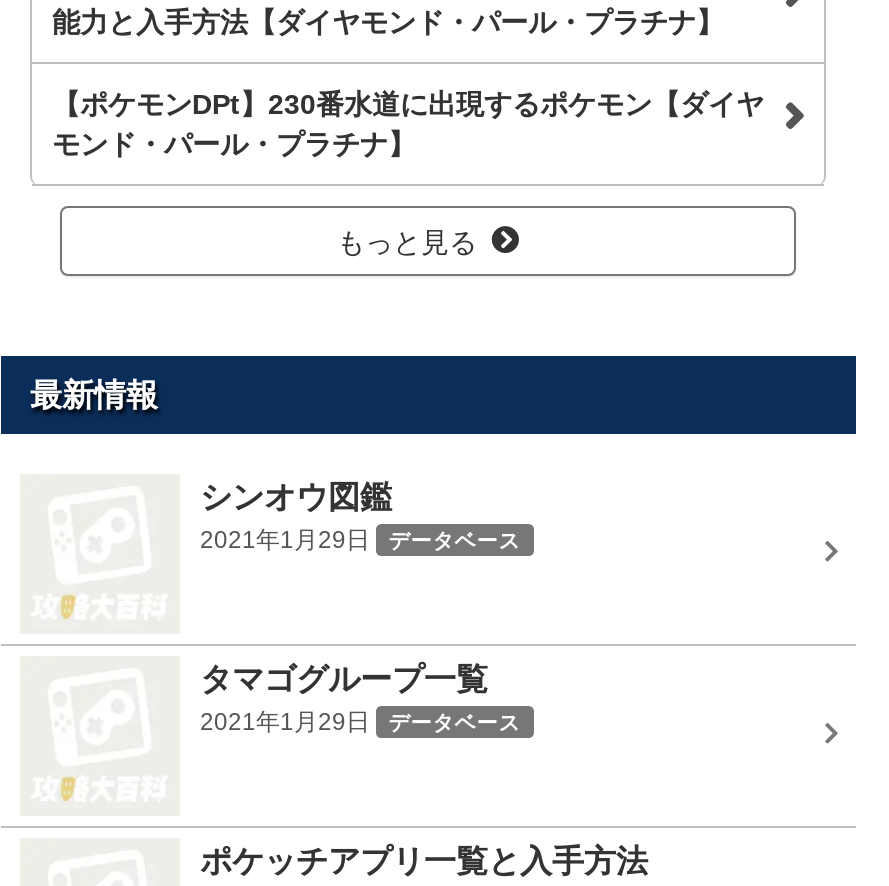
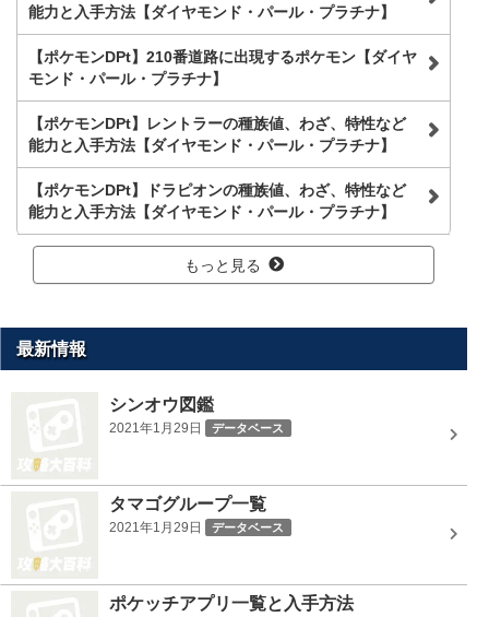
- 【ポケモンDPt】230番水道に出現するポケモン【ダイヤ
+ 【ポケモンDPt】210番道路に出現するポケモン【ダイヤ

+ 【ポケモンDPt】レントラーの種族値、わざ、特性など
+ 能力と入手方法【ダイヤモンド・パール・プラチナ】
+ 【ポケモンDPt】ドラピオンの種族値、わざ、特性など
+ 能力と入手方法【ダイヤモンド・パール・プラチナ】
